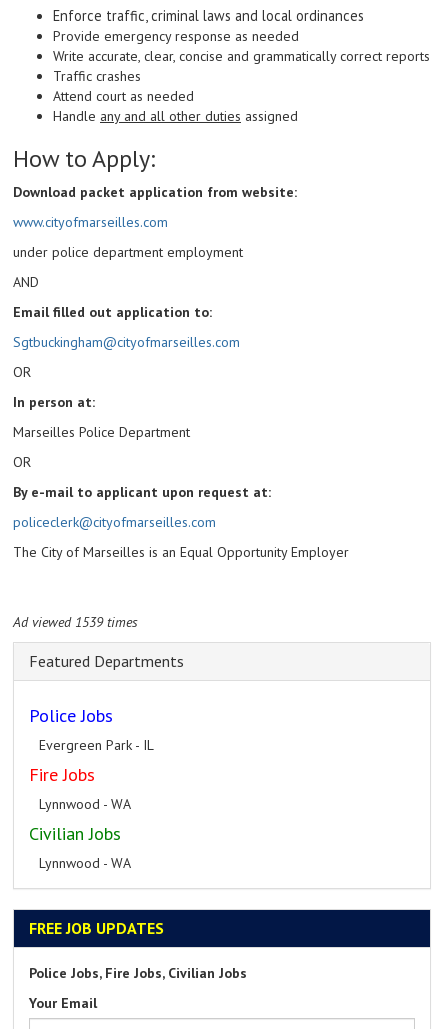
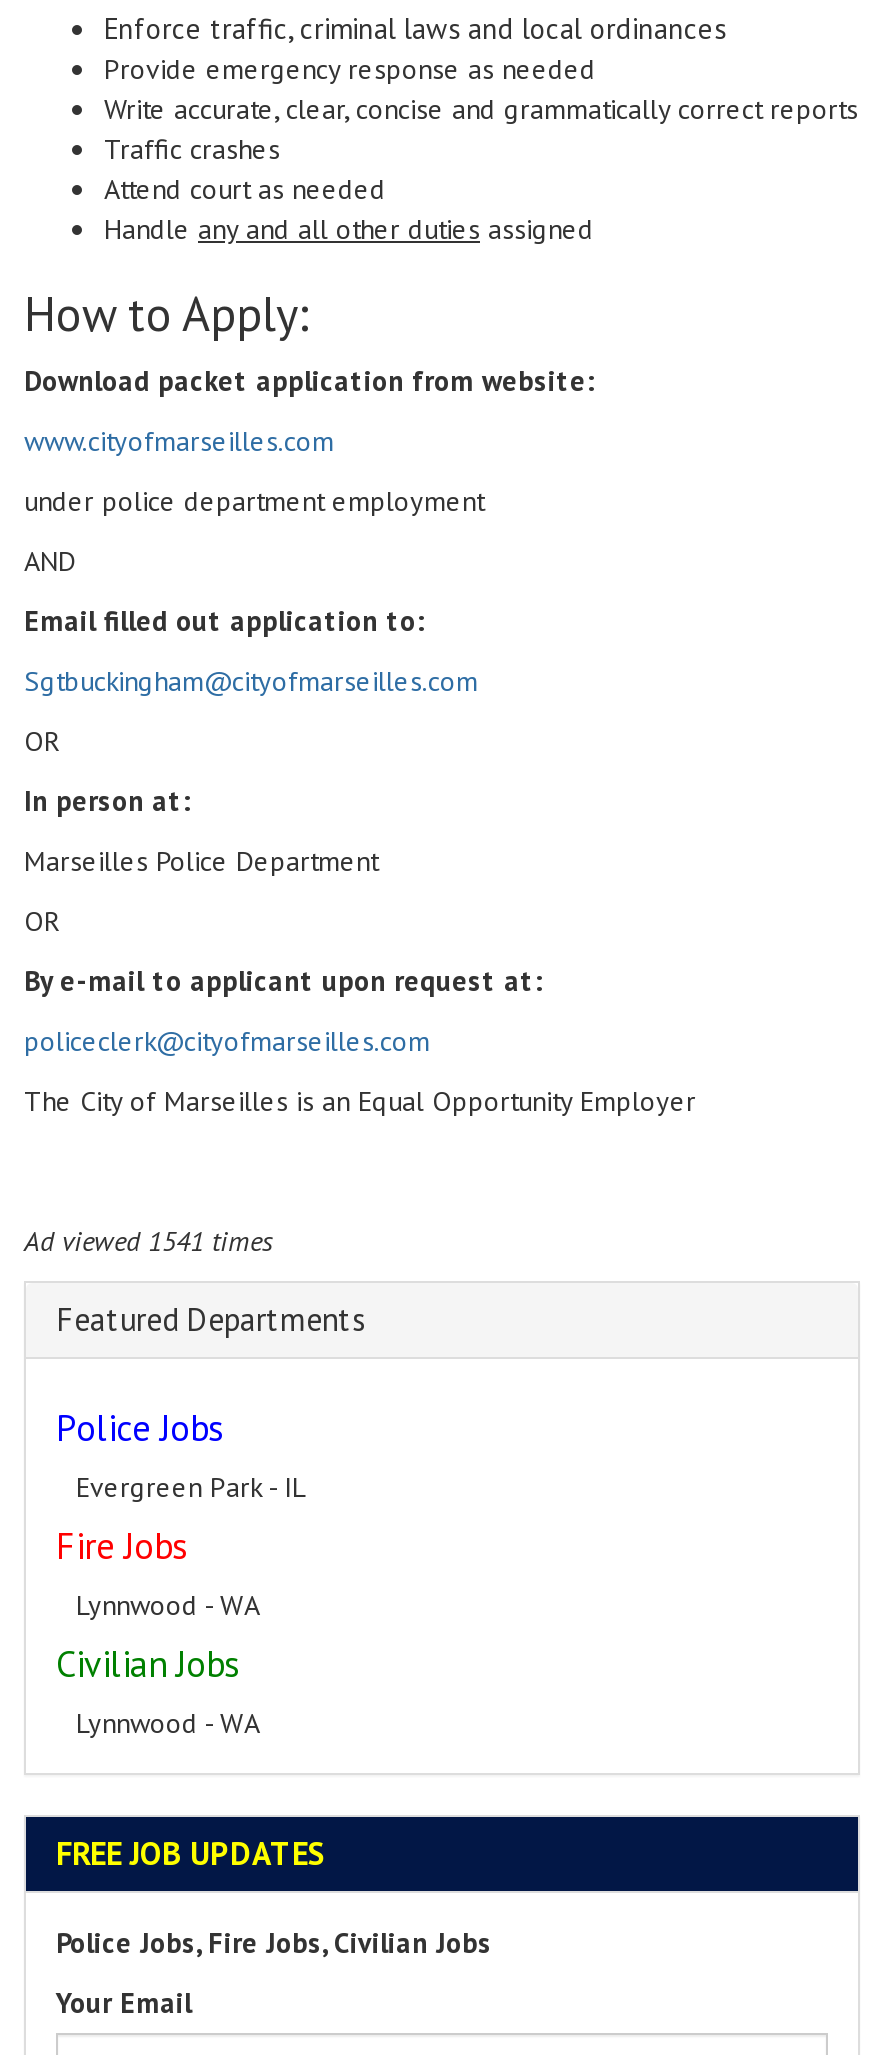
- Ad viewed 1539 times
+ Ad viewed 1541 times
